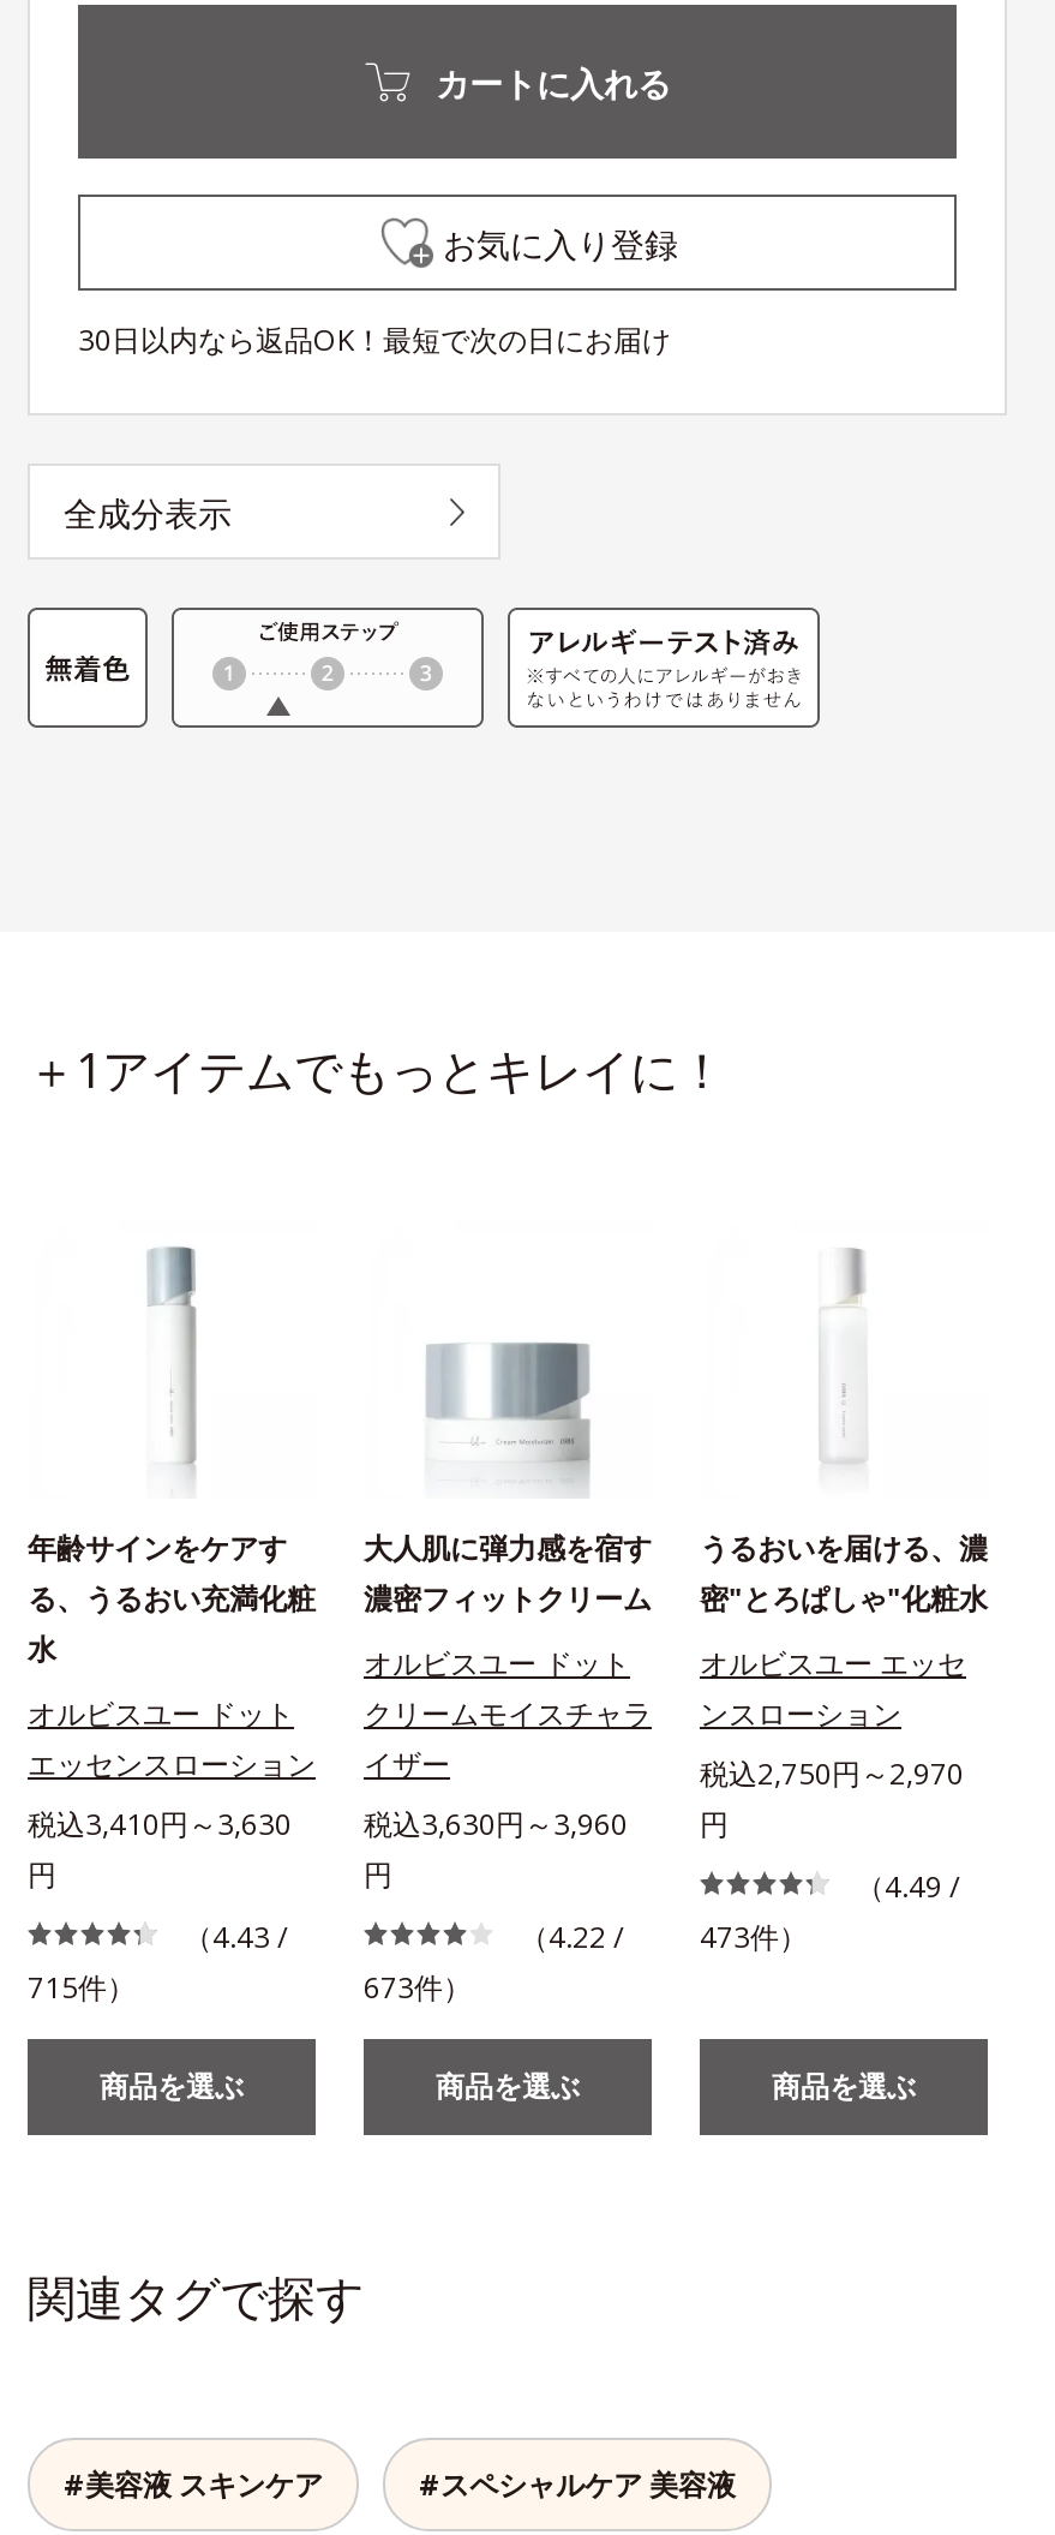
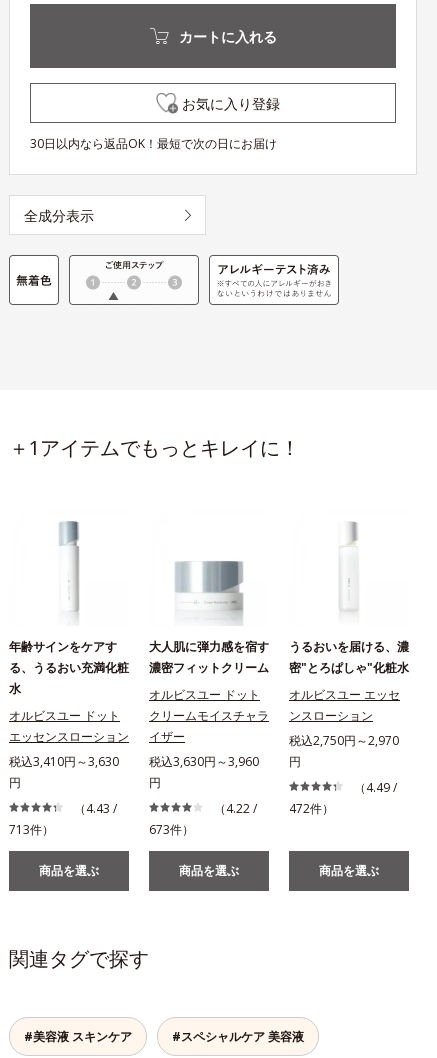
- （4.22 / 473件）
+ （4.22 / 472件）

- 715件）
+ 713件）
